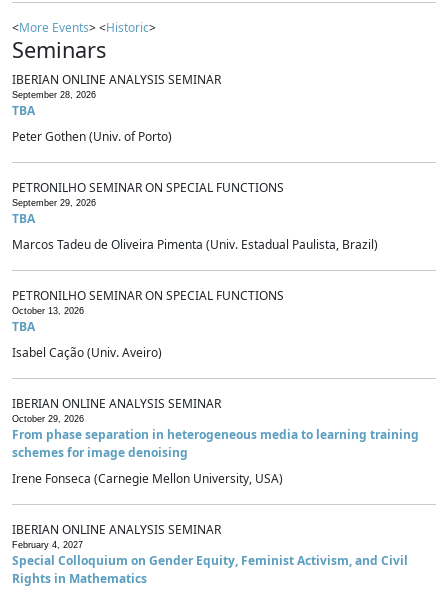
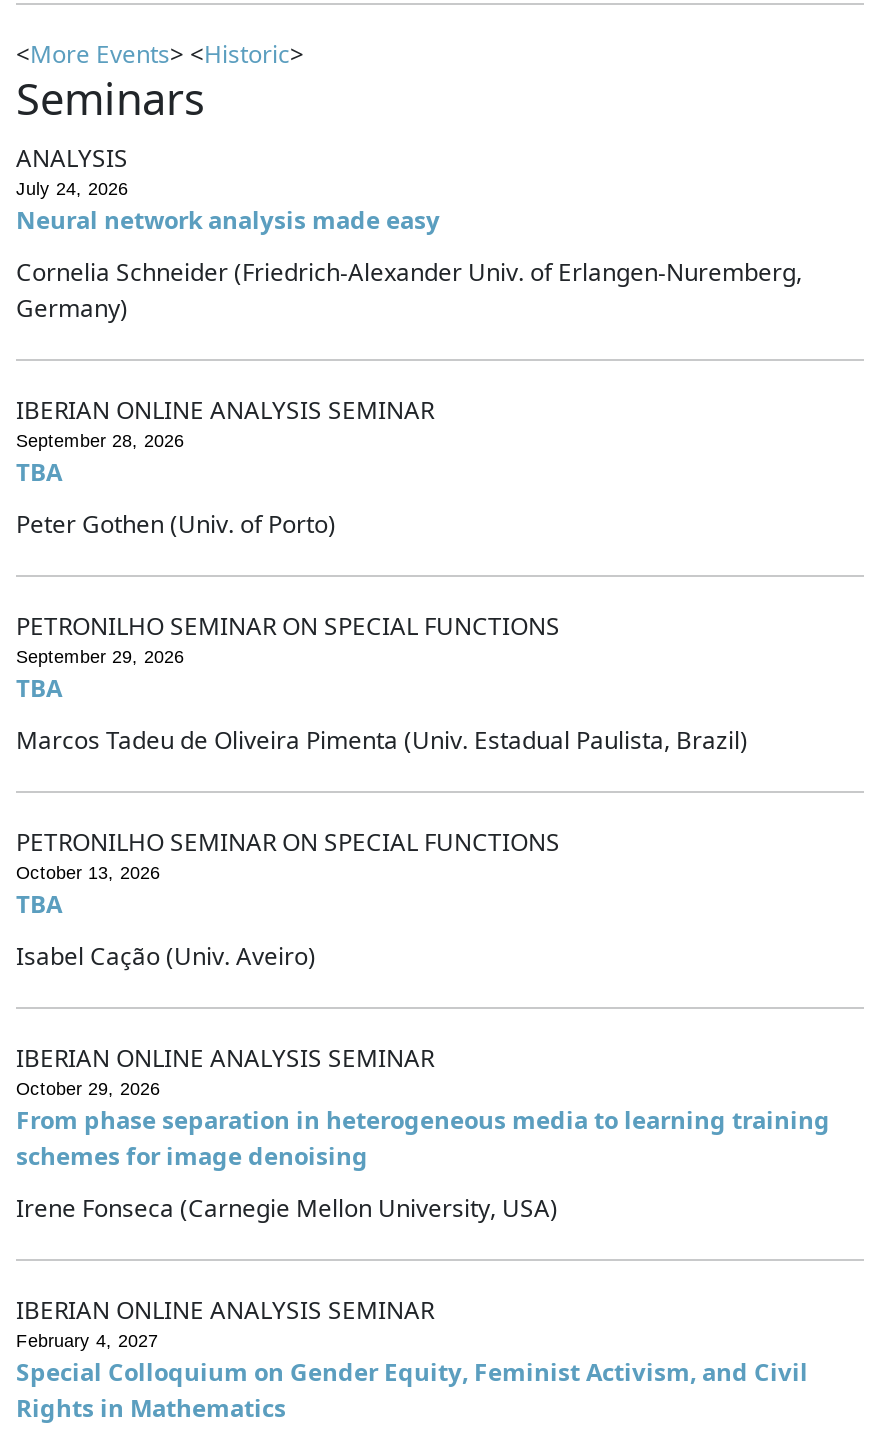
+ ANALYSIS
+ July 24, 2026
+ Neural network analysis made easy
+ Cornelia Schneider (Friedrich-Alexander Univ. of Erlangen-Nuremberg,
+ Germany)
